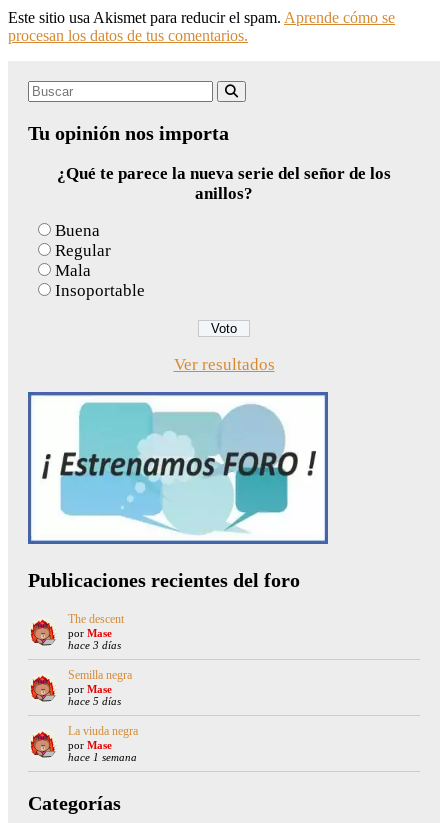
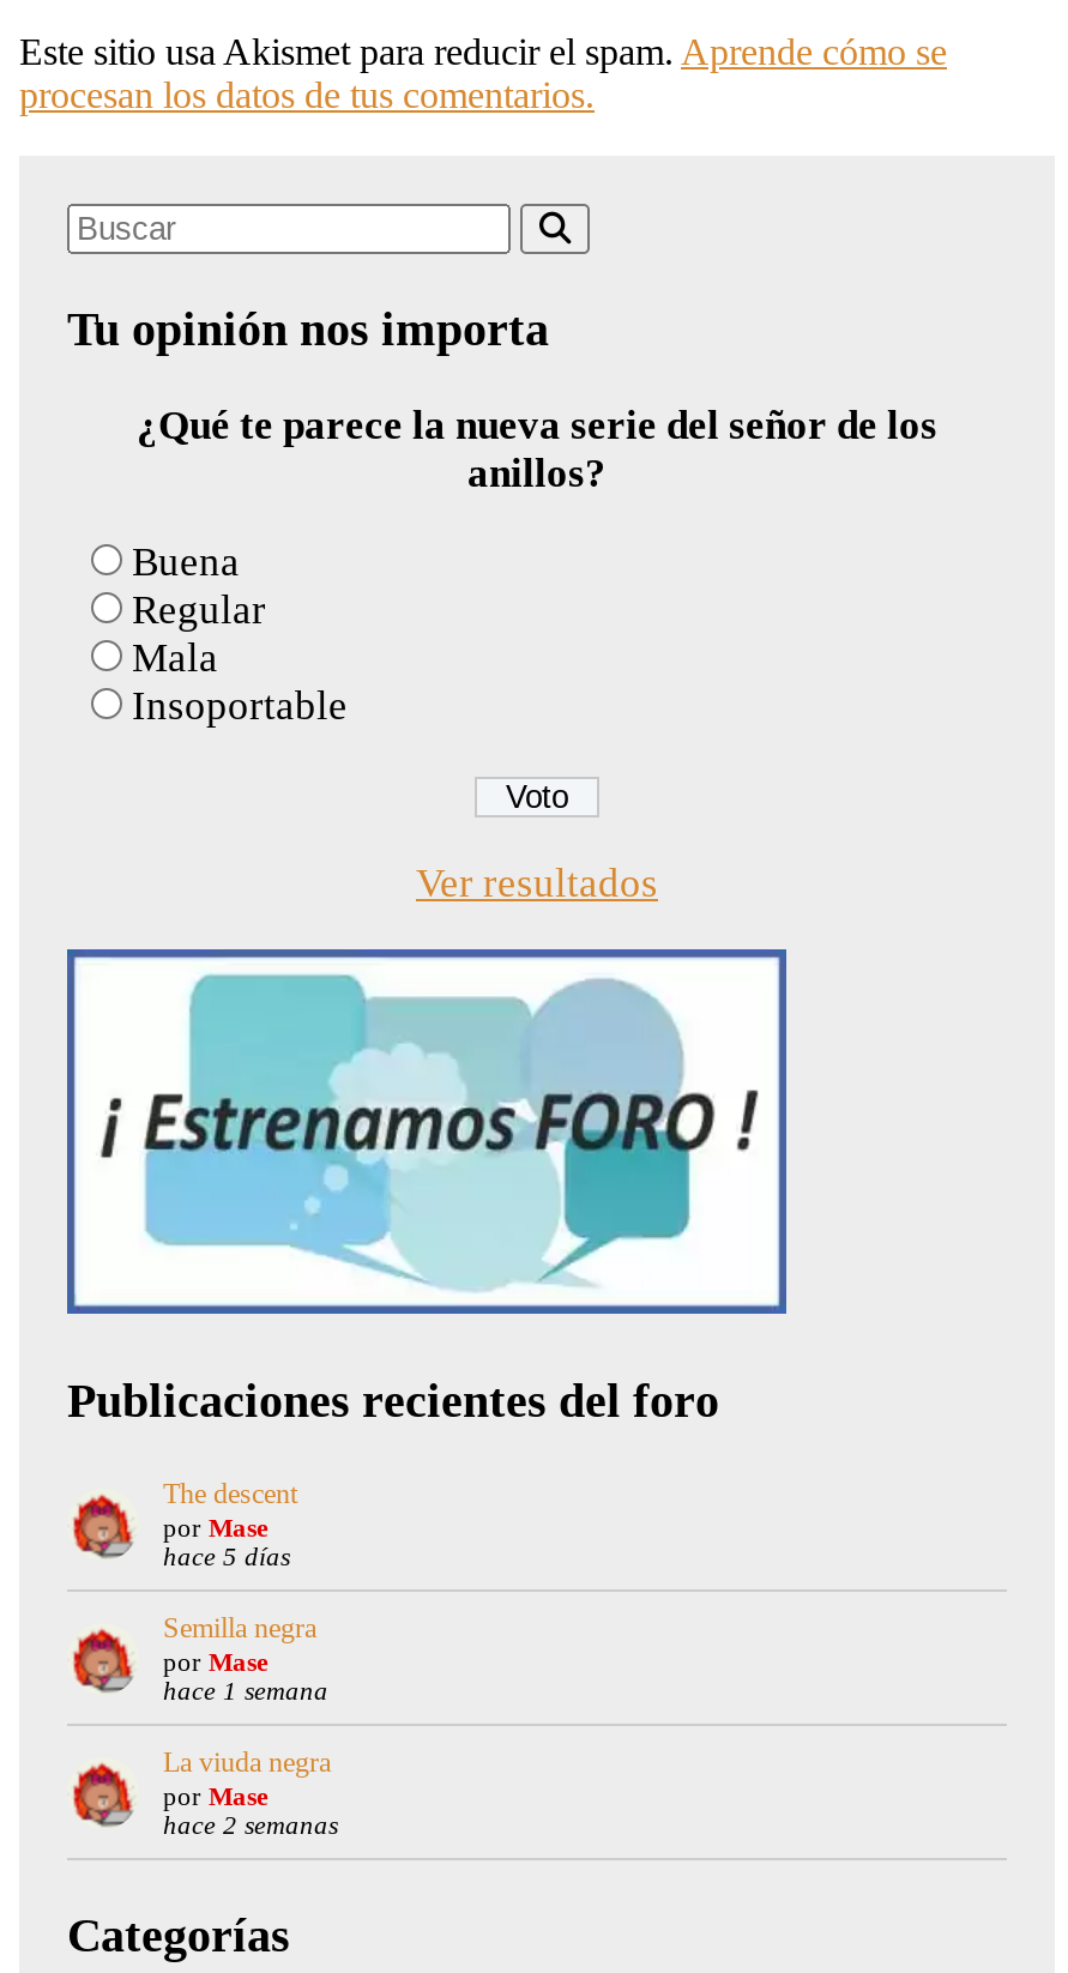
- hace 3 días
+ hace 5 días

- hace 5 días
+ hace 1 semana

- hace 1 semana
+ hace 2 semanas
